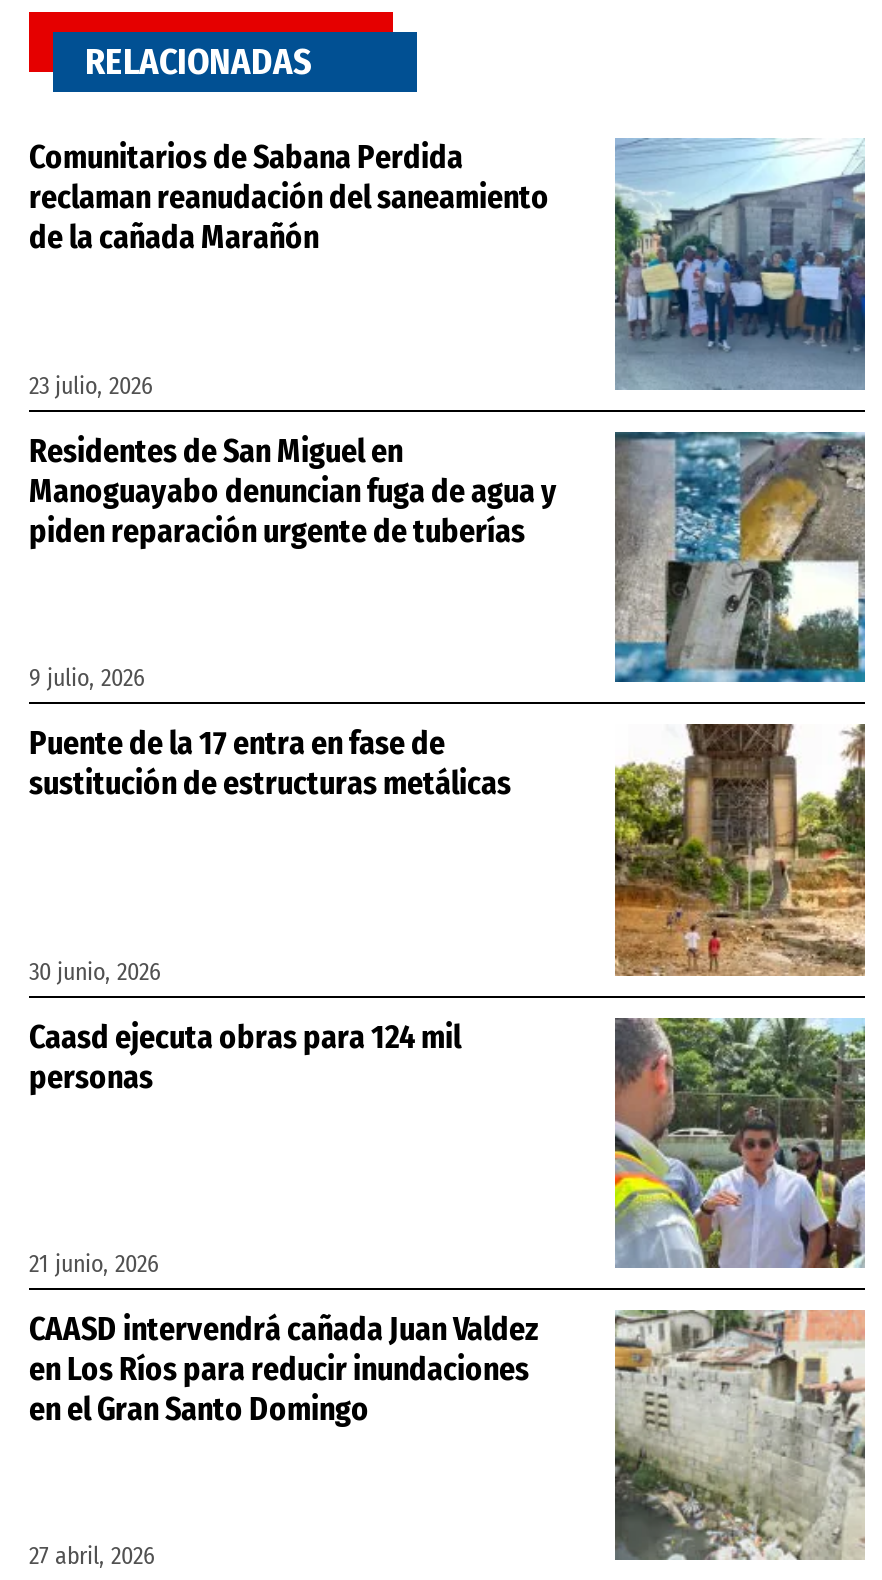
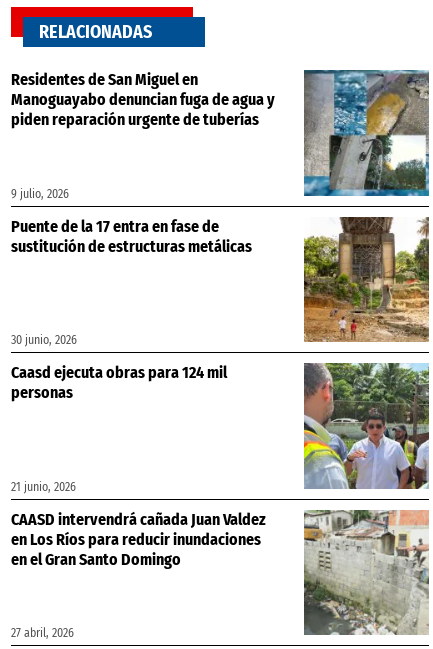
- [image]
- Comunitarios de Sabana Perdida
- reclaman reanudación del saneamiento
- de la cañada Marañón

- 23 julio, 2026
